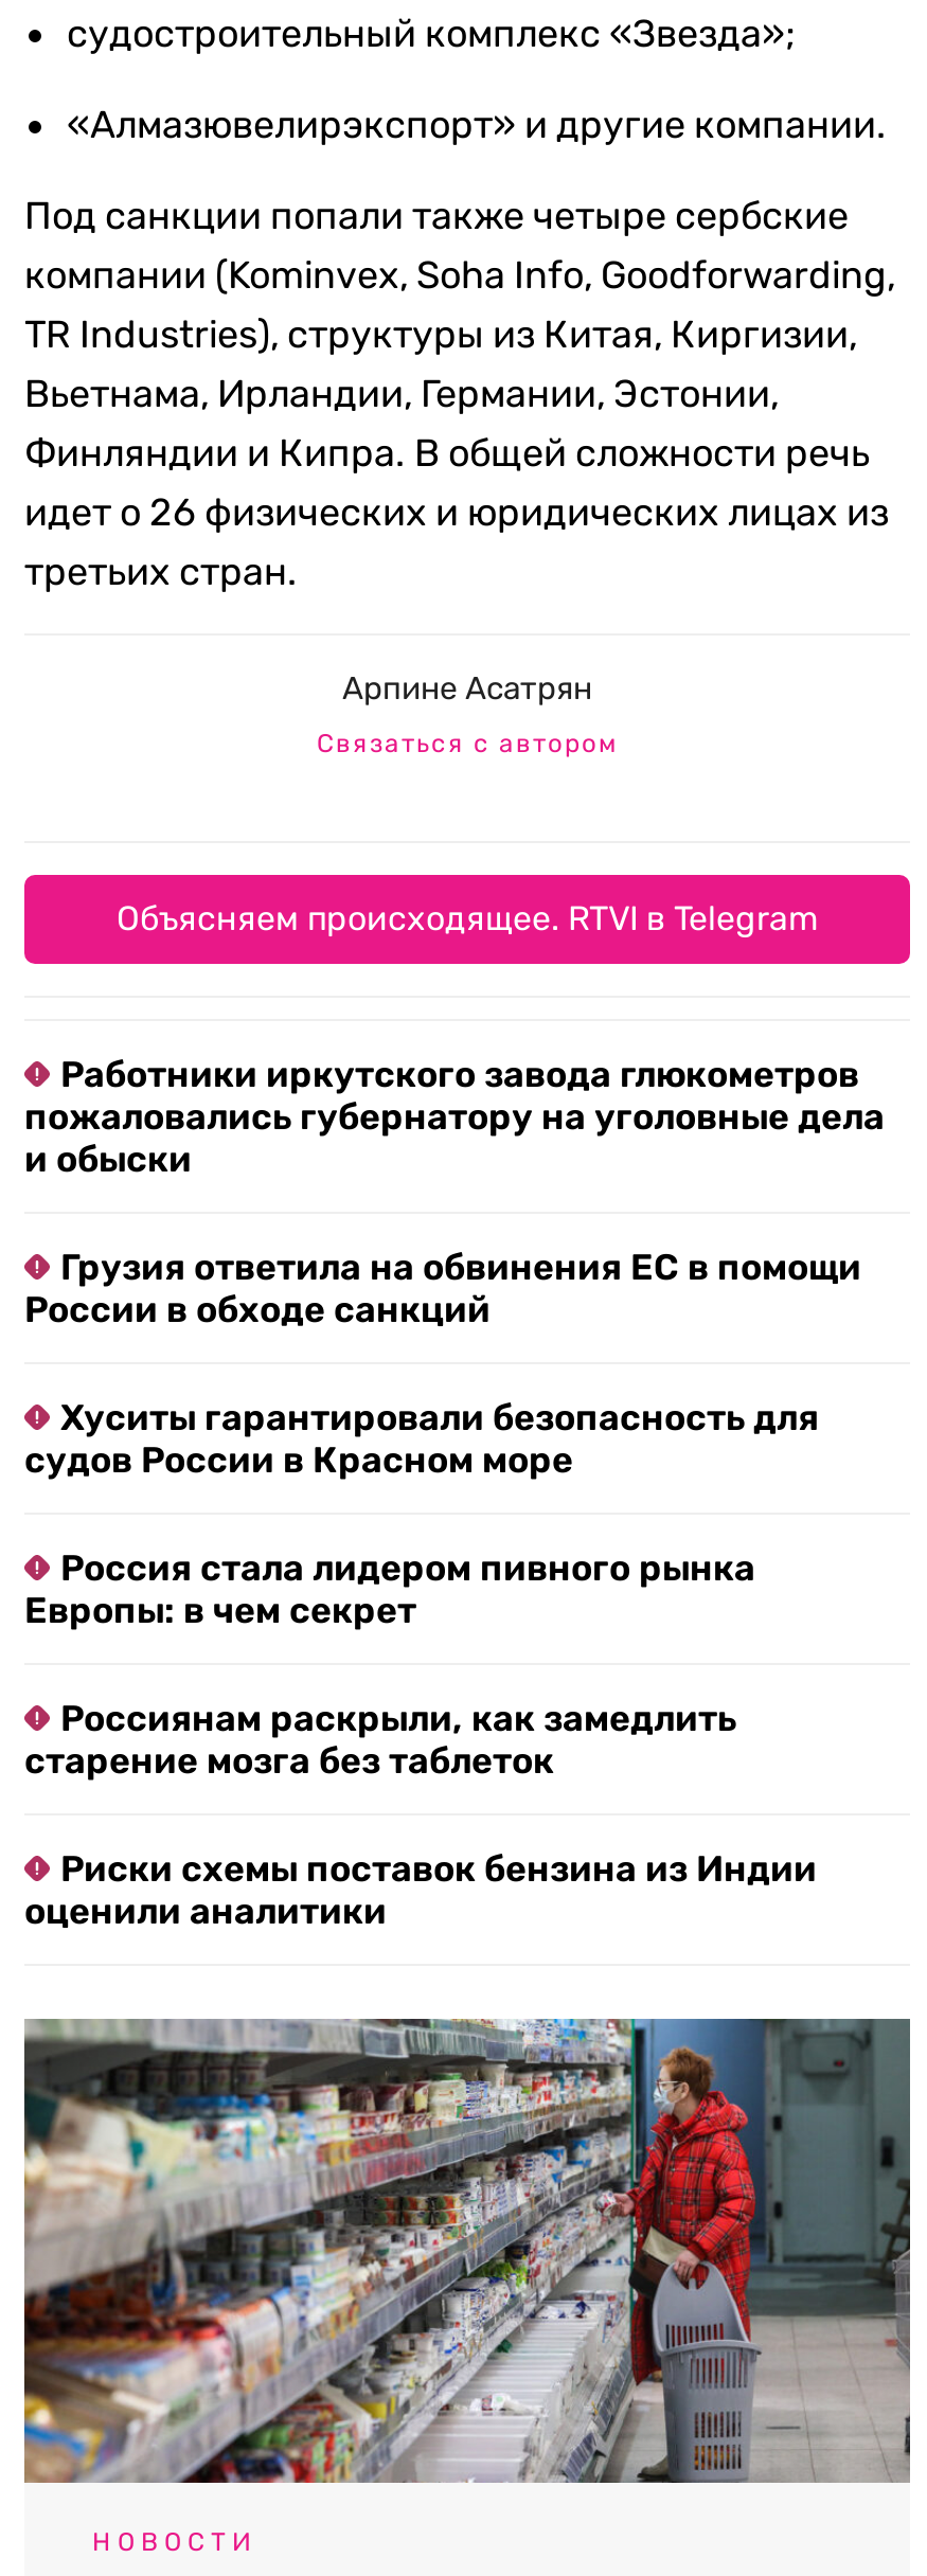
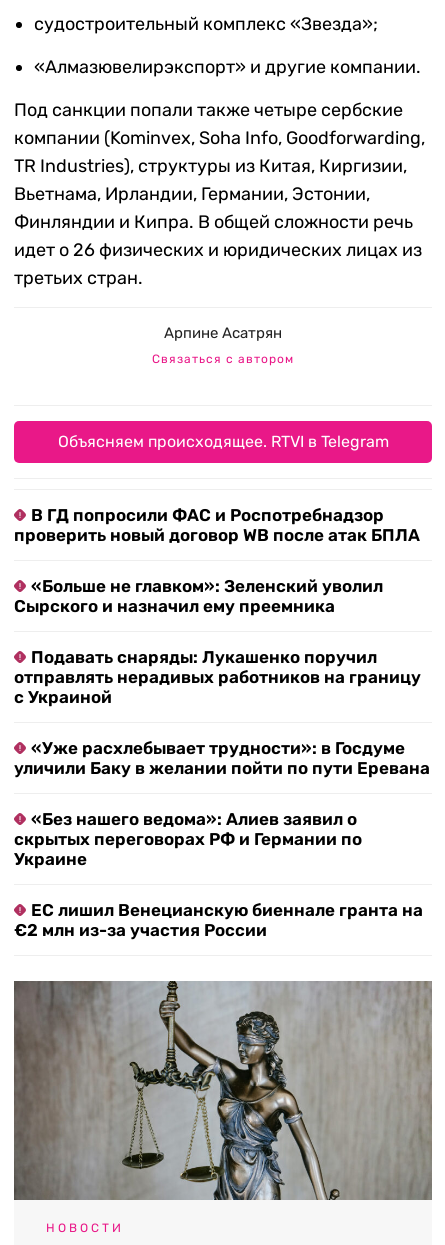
- Работники иркутского завода глюкометров
- пожаловались губернатору на уголовные дела
- и обыски
+ В ГД попросили ФАС и Роспотребнадзор
+ проверить новый договор WB после атак БПЛА

- Грузия ответила на обвинения ЕС в помощи
- России в обходе санкций
+ «Больше не главком»: Зеленский уволил
+ Сырского и назначил ему преемника

- Хуситы гарантировали безопасность для
- судов России в Красном море
+ Подавать снаряды: Лукашенко поручил
+ отправлять нерадивых работников на границу
+ с Украиной

- Россия стала лидером пивного рынка
- Европы: в чем секрет
+ «Уже расхлебывает трудности»: в Госдуме
+ уличили Баку в желании пойти по пути Еревана

- Россиянам раскрыли, как замедлить
- старение мозга без таблеток
+ «Без нашего ведома»: Алиев заявил о
+ скрытых переговорах РФ и Германии по
+ Украине

- Риски схемы поставок бензина из Индии
- оценили аналитики
+ ЕС лишил Венецианскую биеннале гранта на
+ €2 млн из-за участия России

- [image]
+ [image]
